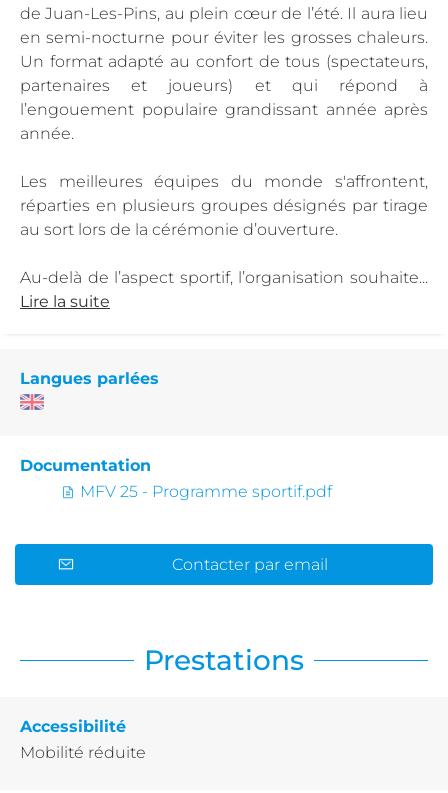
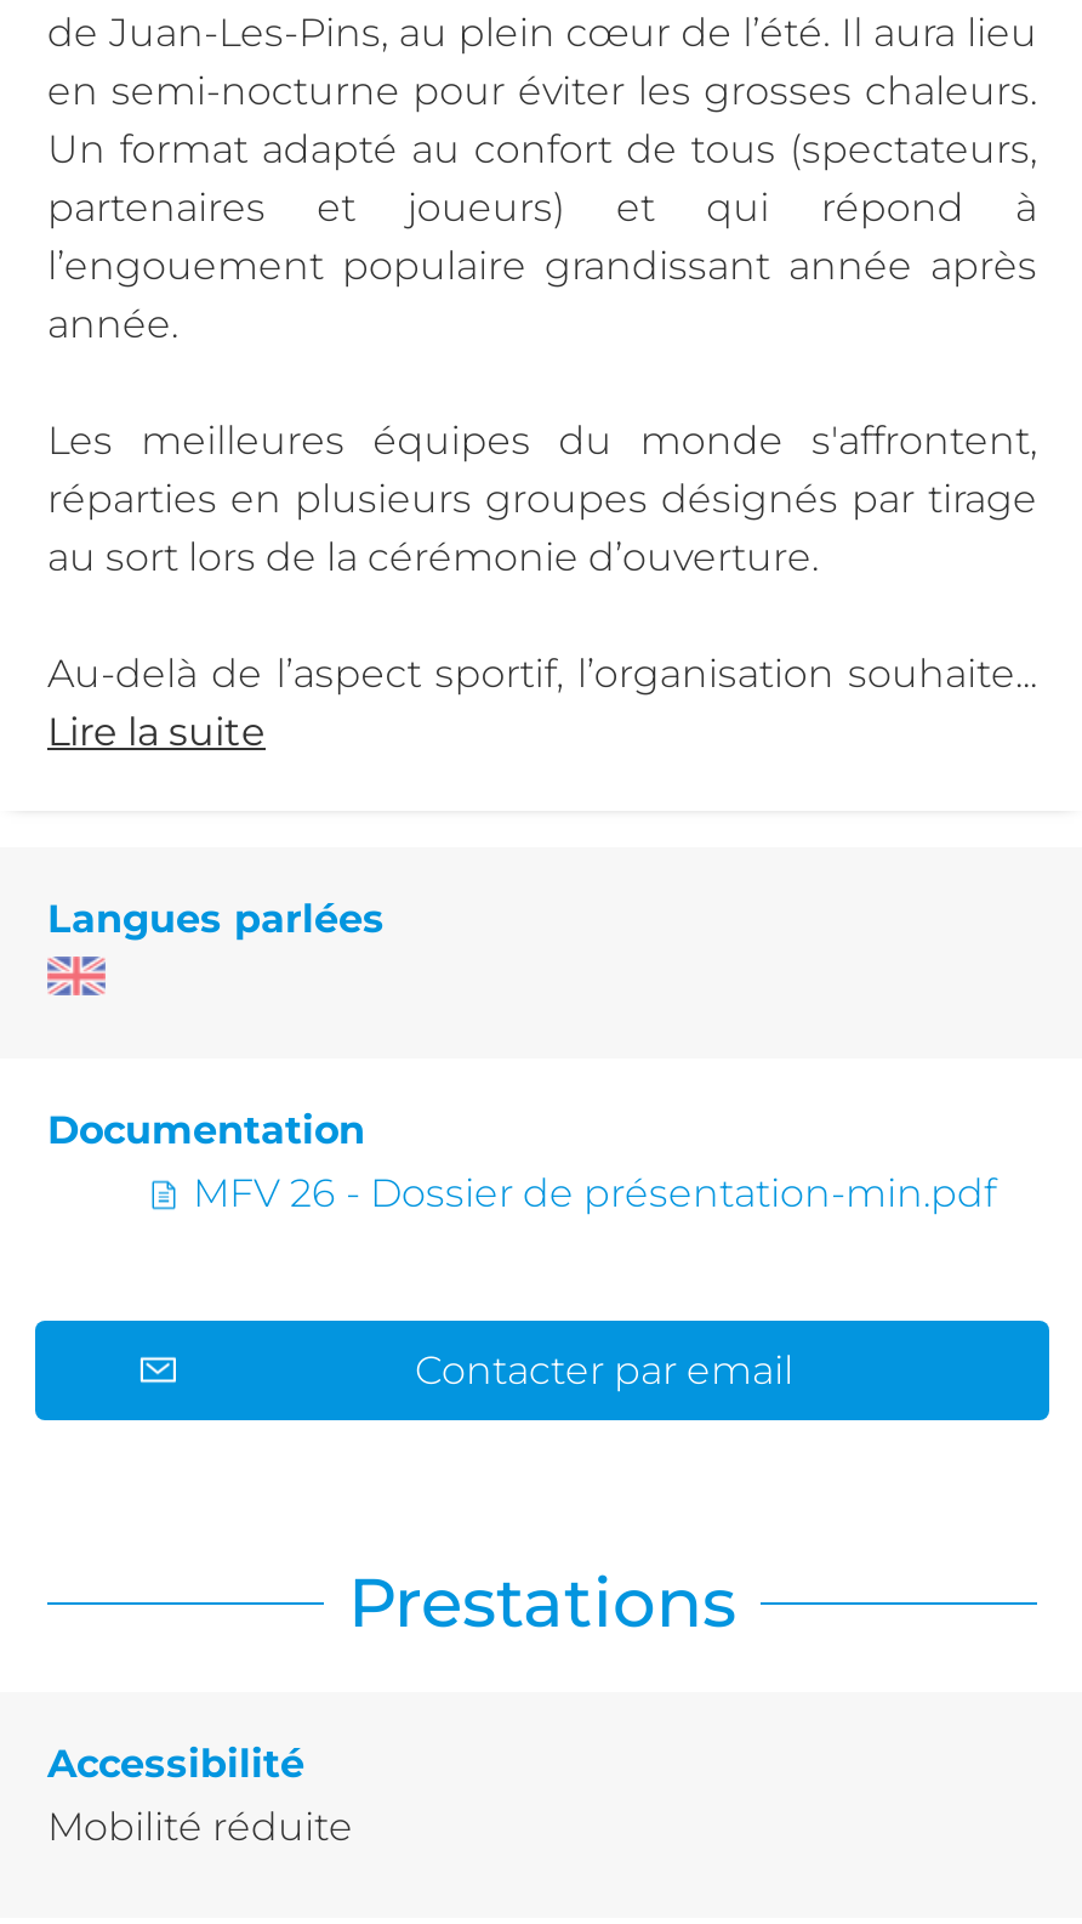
- MFV 25 - Programme sportif.pdf
+ MFV 26 - Dossier de présentation-min.pdf
